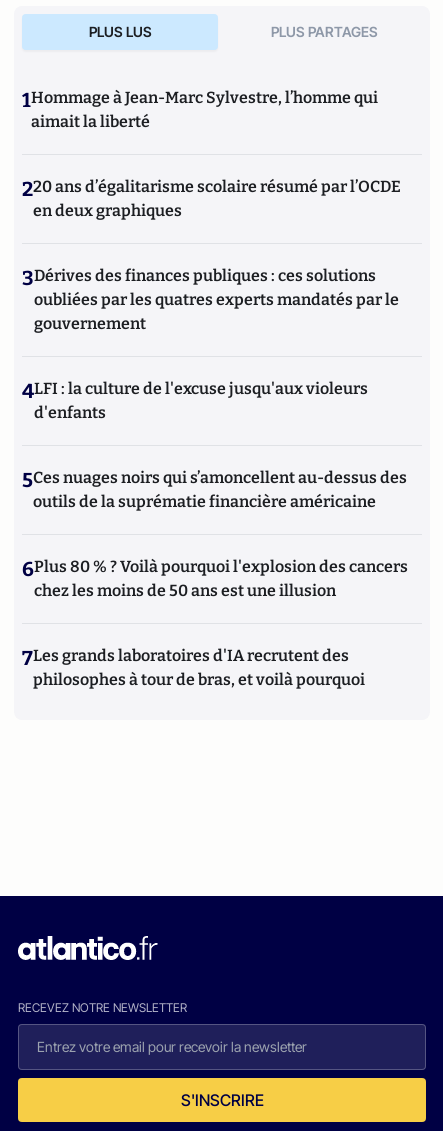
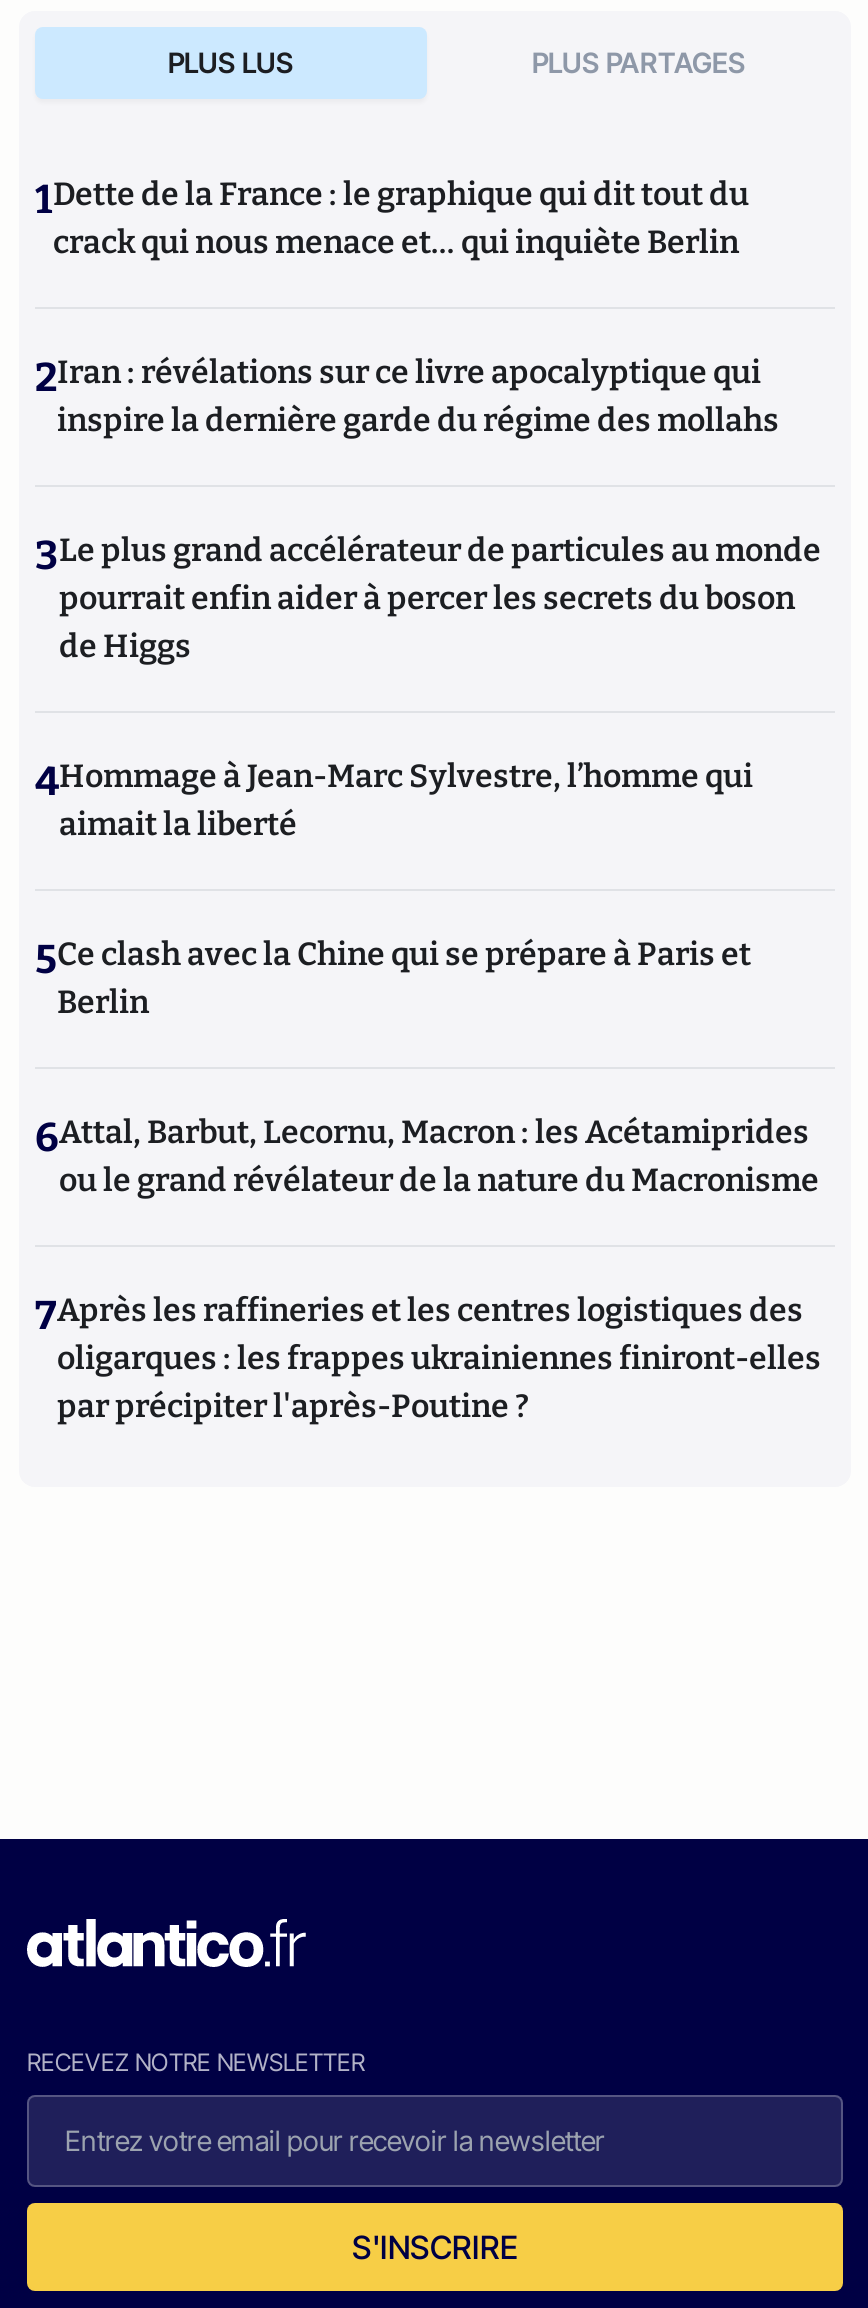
- 1Hommage à Jean-Marc Sylvestre, l’homme qui
+ 1Dette de la France : le graphique qui dit tout du
+ crack qui nous menace et… qui inquiète Berlin
+ 2Iran : révélations sur ce livre apocalyptique qui
+ inspire la dernière garde du régime des mollahs
+ 3Le plus grand accélérateur de particules au monde
+ pourrait enfin aider à percer les secrets du boson
+ de Higgs
+ 4Hommage à Jean-Marc Sylvestre, l’homme qui

moved down: aimait la liberté

- 220 ans d’égalitarisme scolaire résumé par l’OCDE
- en deux graphiques
- 3Dérives des finances publiques : ces solutions
- oubliées par les quatres experts mandatés par le
- gouvernement
- 4LFI : la culture de l'excuse jusqu'aux violeurs
- d'enfants
- 5Ces nuages noirs qui s’amoncellent au-dessus des
- outils de la suprématie financière américaine
- 6Plus 80 % ? Voilà pourquoi l'explosion des cancers
- chez les moins de 50 ans est une illusion
- 7Les grands laboratoires d'IA recrutent des
- philosophes à tour de bras, et voilà pourquoi
+ 5Ce clash avec la Chine qui se prépare à Paris et
+ Berlin
+ 6Attal, Barbut, Lecornu, Macron : les Acétamiprides
+ ou le grand révélateur de la nature du Macronisme
+ 7Après les raffineries et les centres logistiques des
+ oligarques : les frappes ukrainiennes finiront-elles
+ par précipiter l'après-Poutine ?
